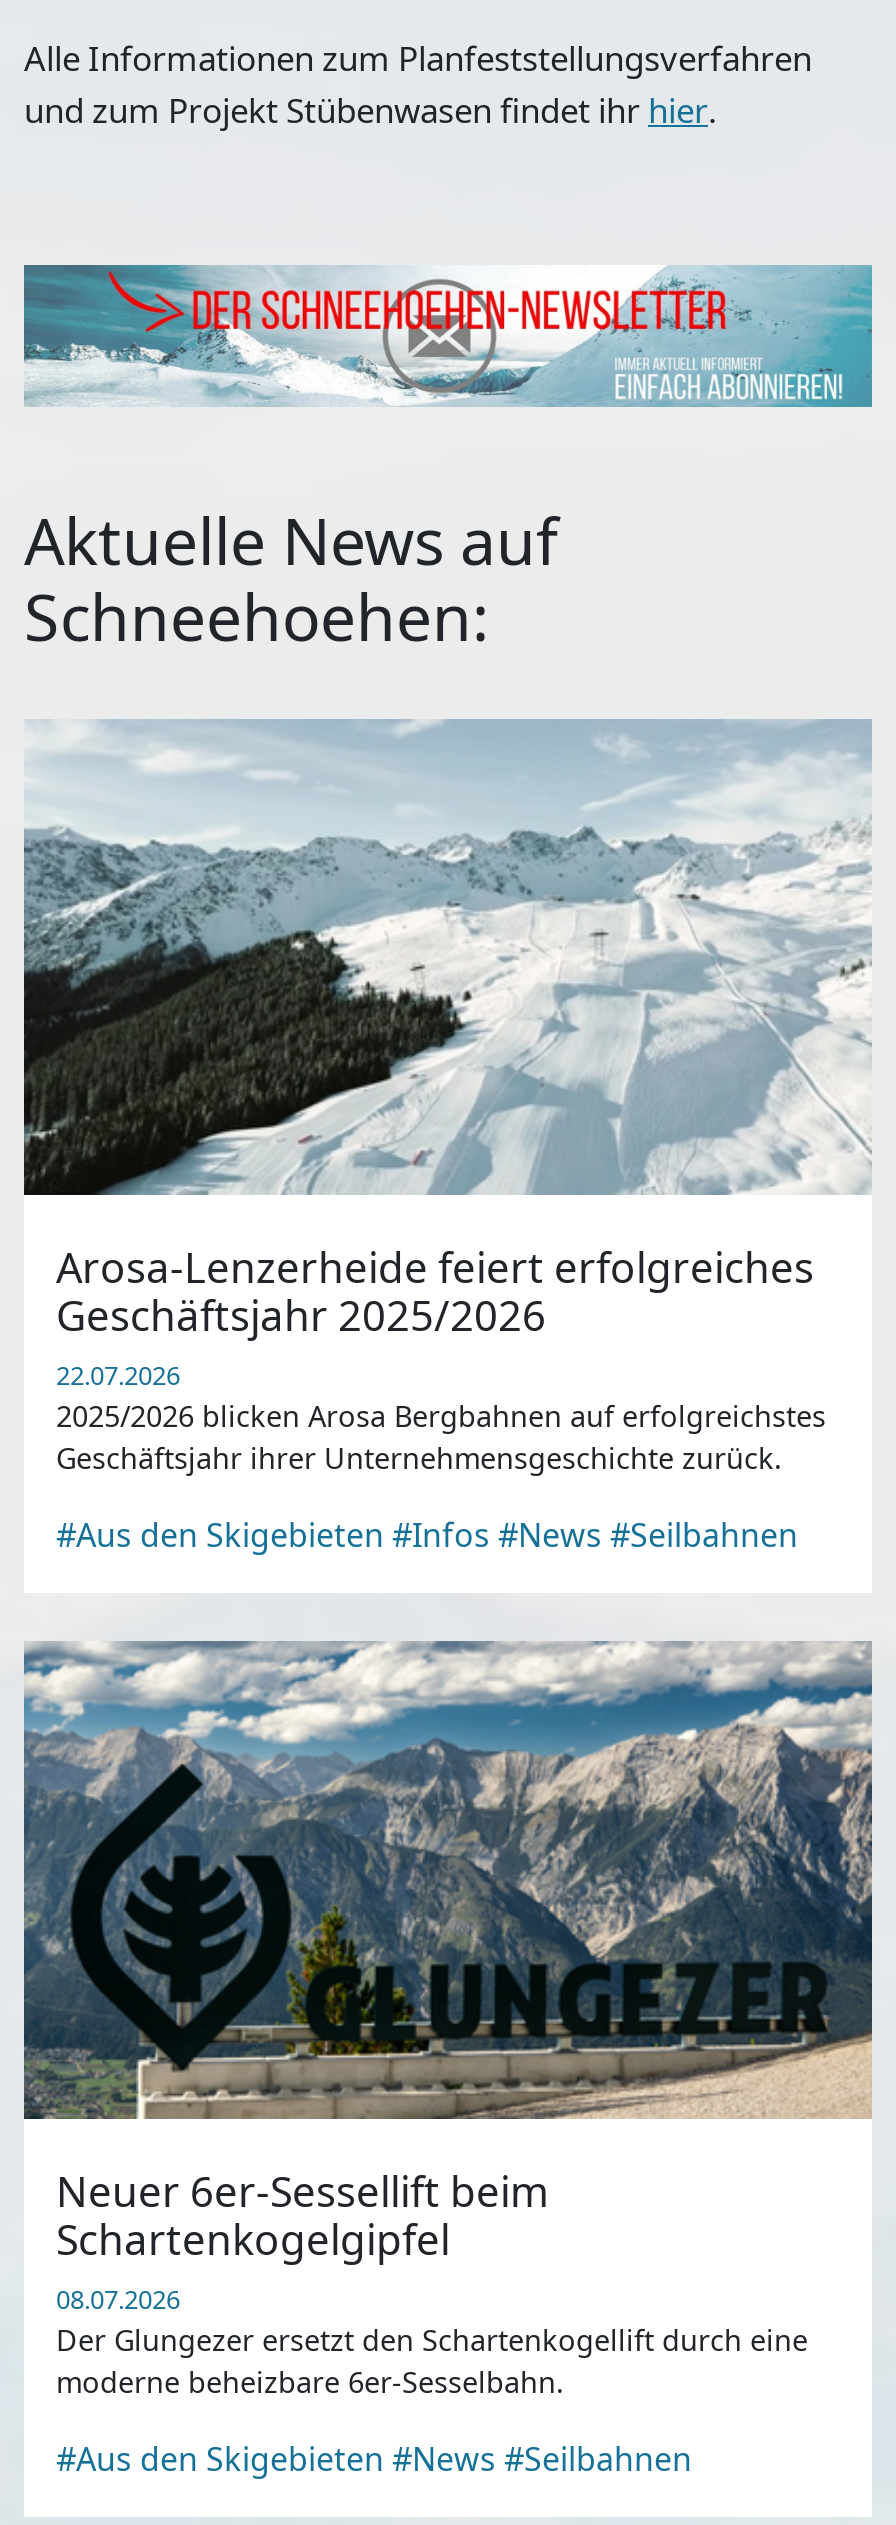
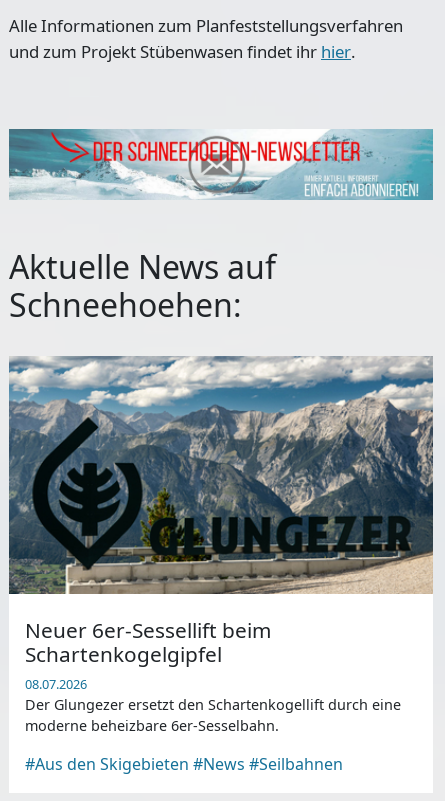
- [image]
- Arosa-Lenzerheide feiert erfolgreiches
- Geschäftsjahr 2025/2026
- 22.07.2026
- 2025/2026 blicken Arosa Bergbahnen auf erfolgreichstes
- Geschäftsjahr ihrer Unternehmensgeschichte zurück.
- #Aus den Skigebieten #Infos #News #Seilbahnen
